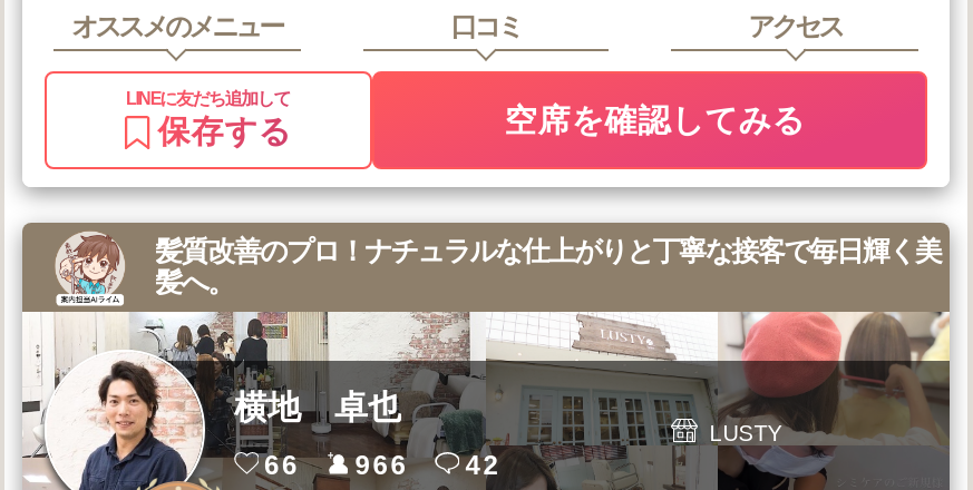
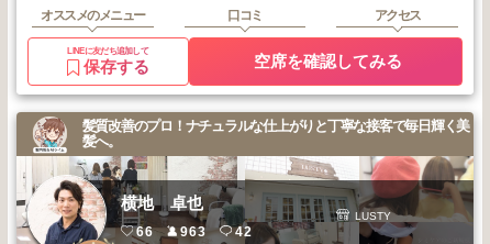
- 66 966 42
+ 66 963 42
